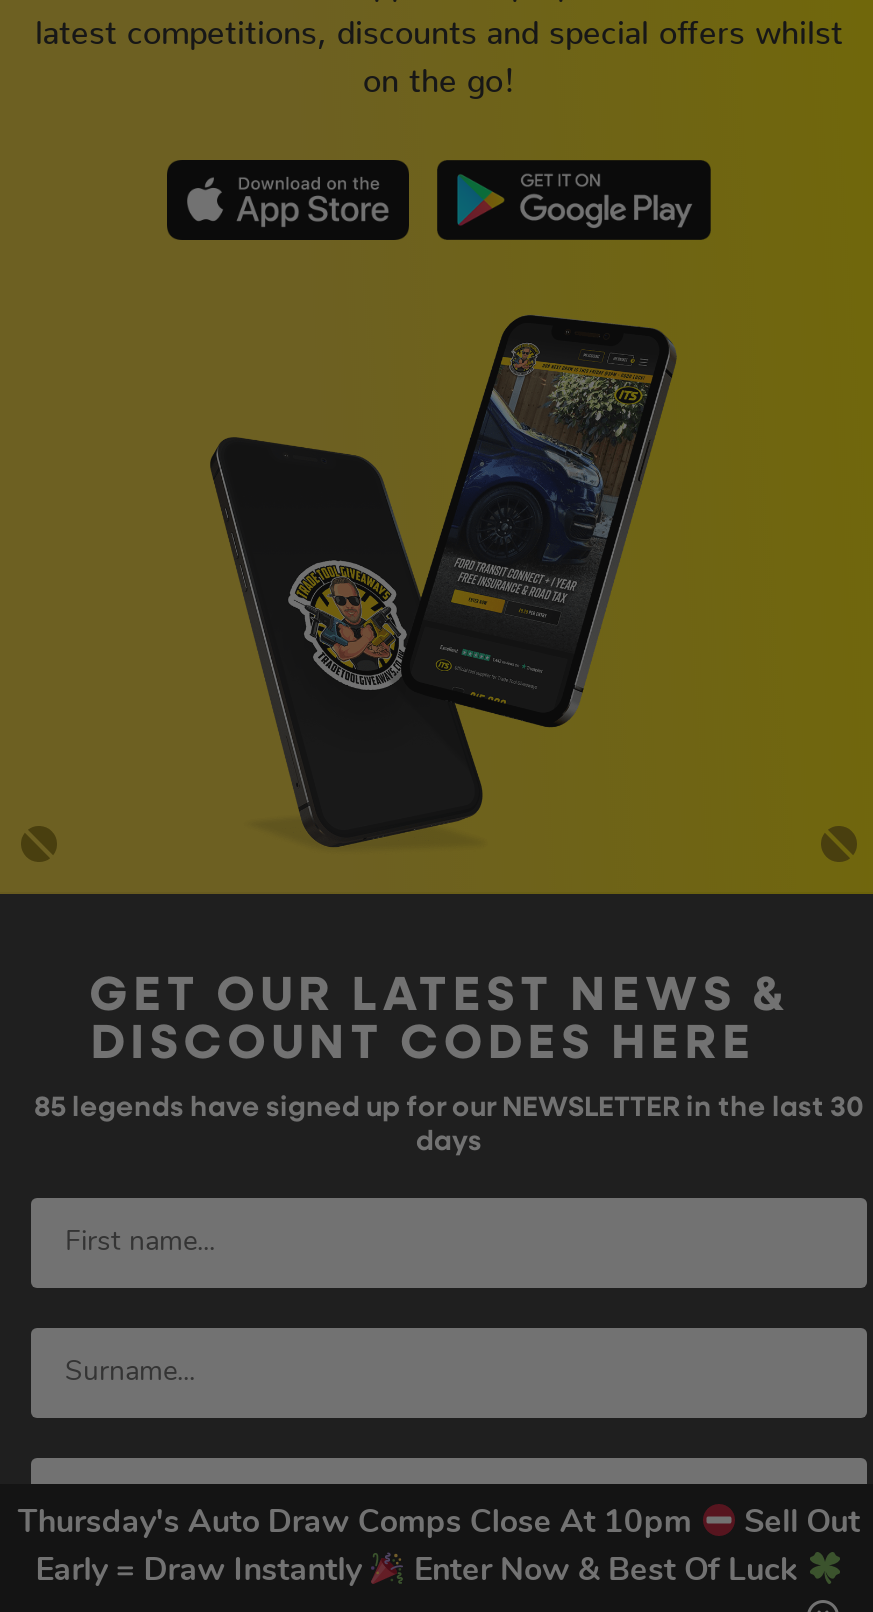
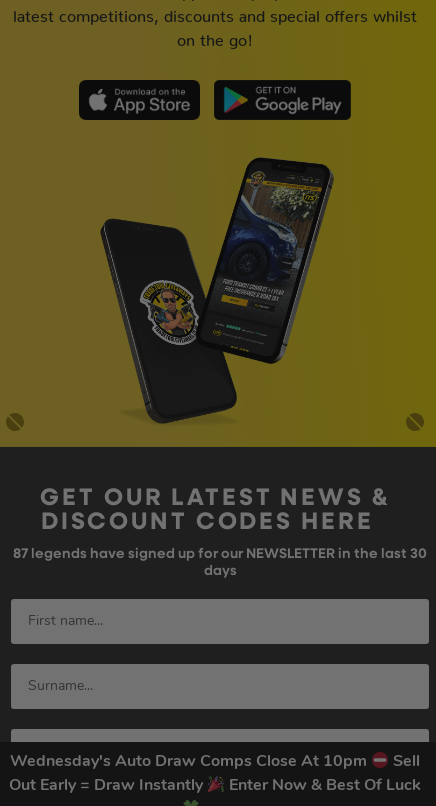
- 85 legends have signed up for our NEWSLETTER in the last 30
+ 87 legends have signed up for our NEWSLETTER in the last 30

- Thursday's Auto Draw Comps Close At 10pm
- Sell Out
+ Wednesday's Auto Draw Comps Close At 10pm
+ Sell

- Early = Draw Instantly
+ Out Early = Draw Instantly
